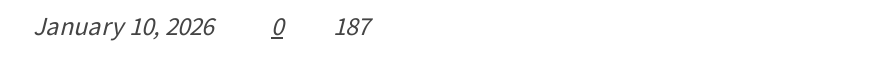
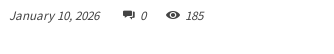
- 187
+ 185
